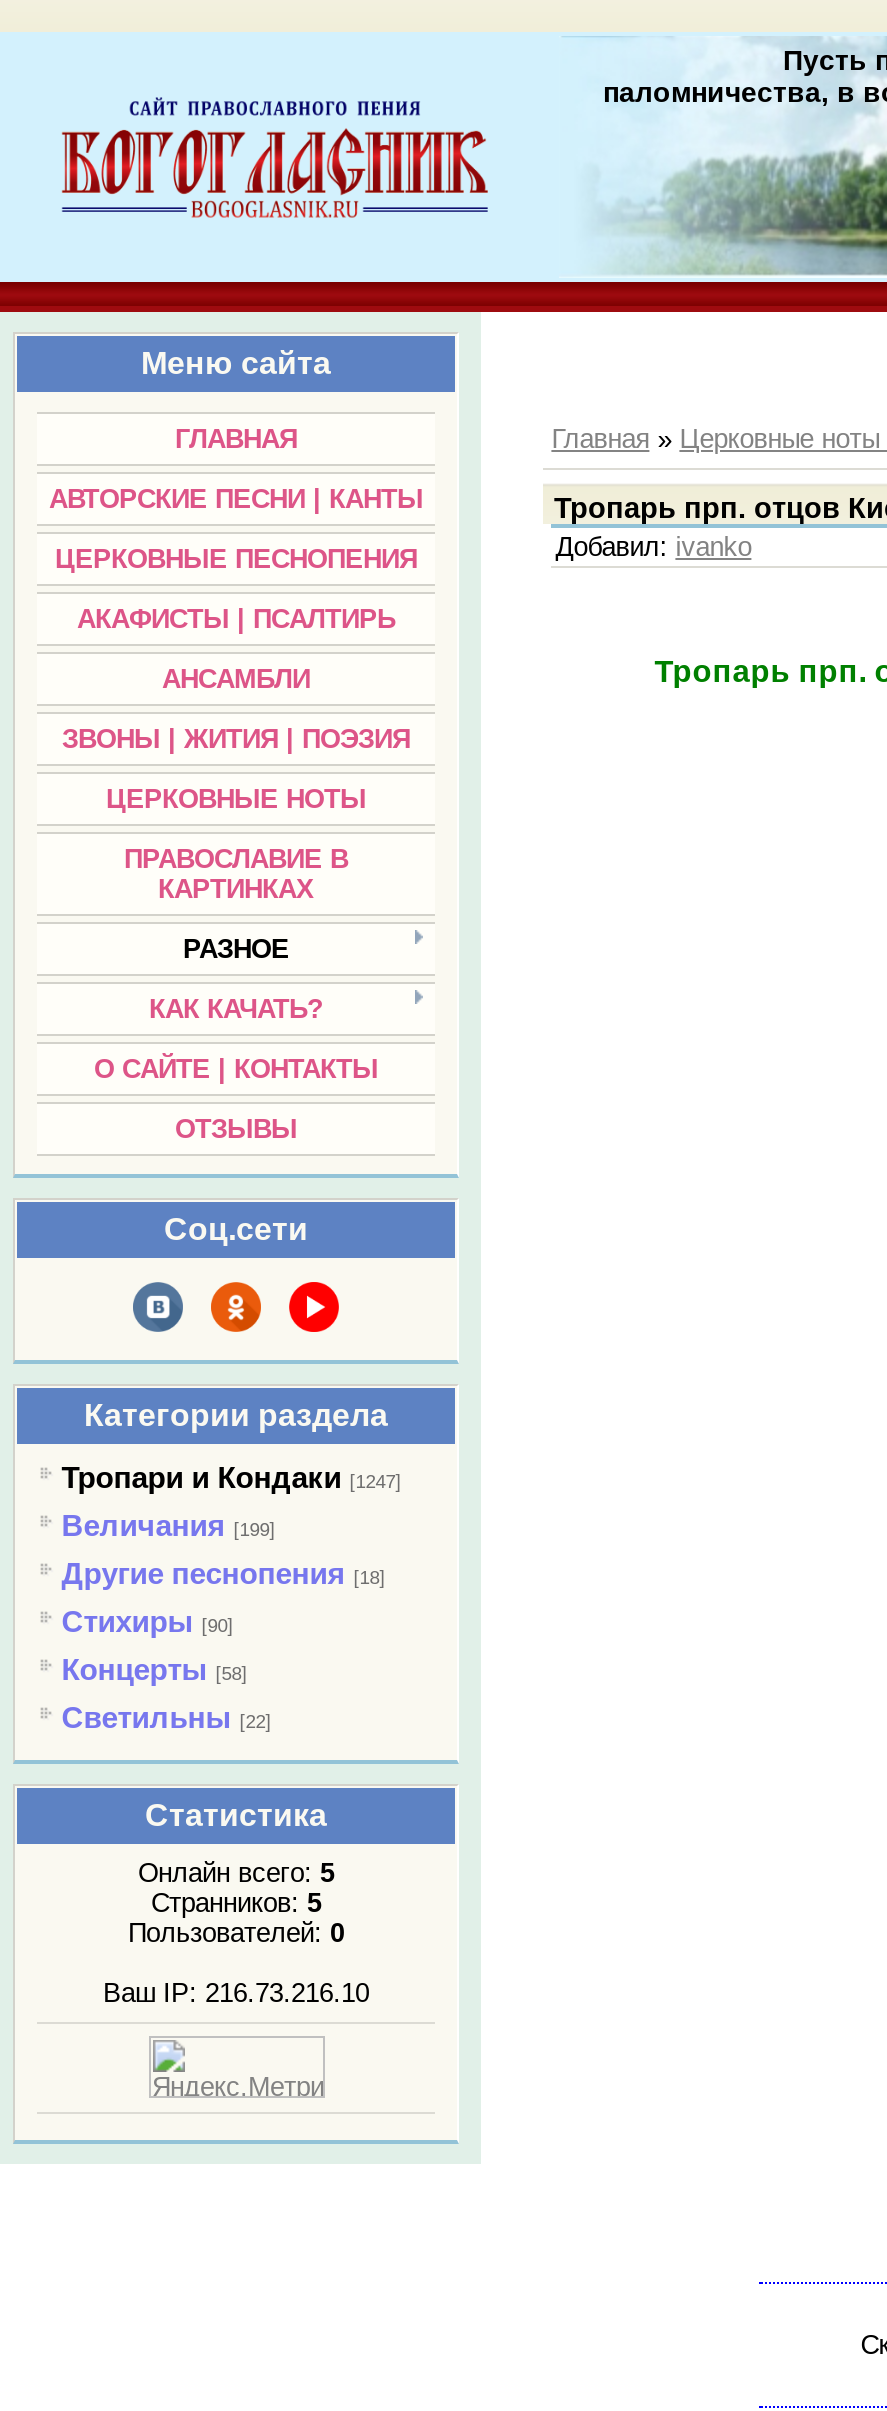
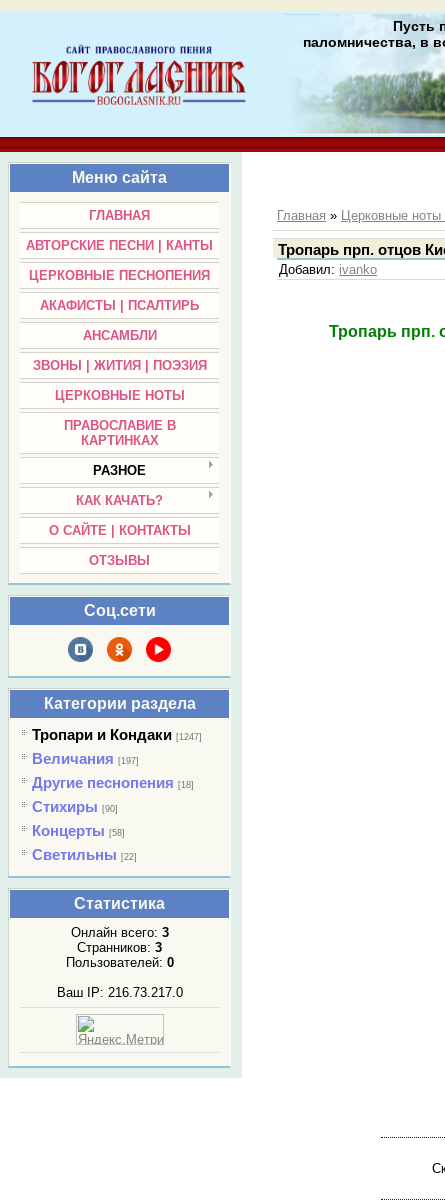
- Величания [199]
+ Величания [197]

- Онлайн всего: 5
+ Онлайн всего: 3

- Странников: 5
+ Странников: 3

- Ваш IP: 216.73.216.10
+ Ваш IP: 216.73.217.0
